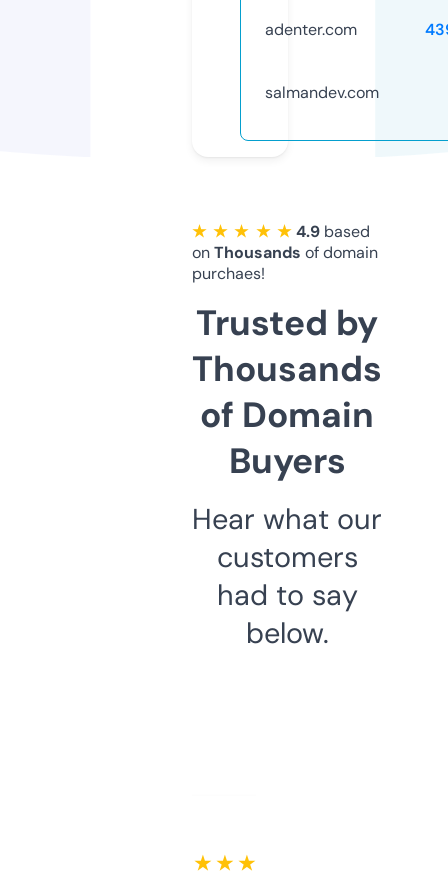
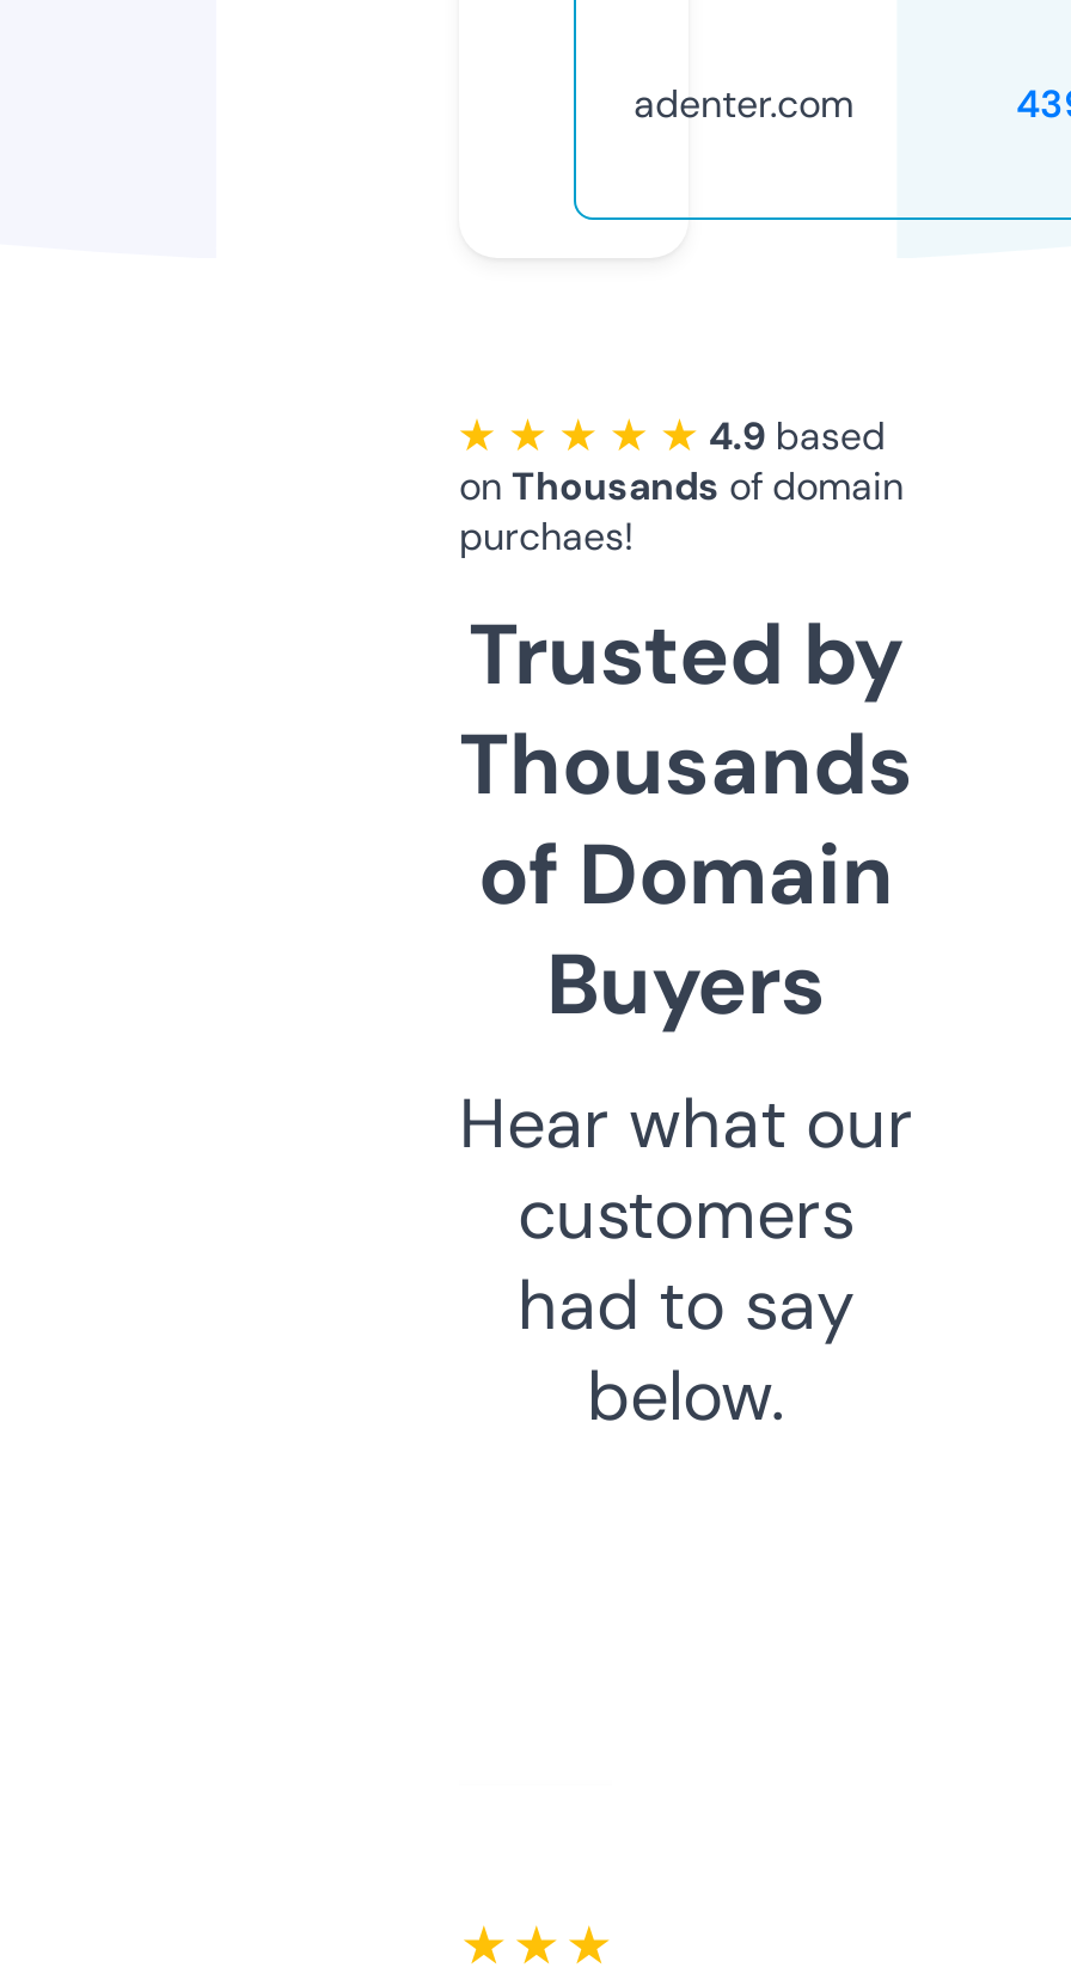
- salmandev.com
